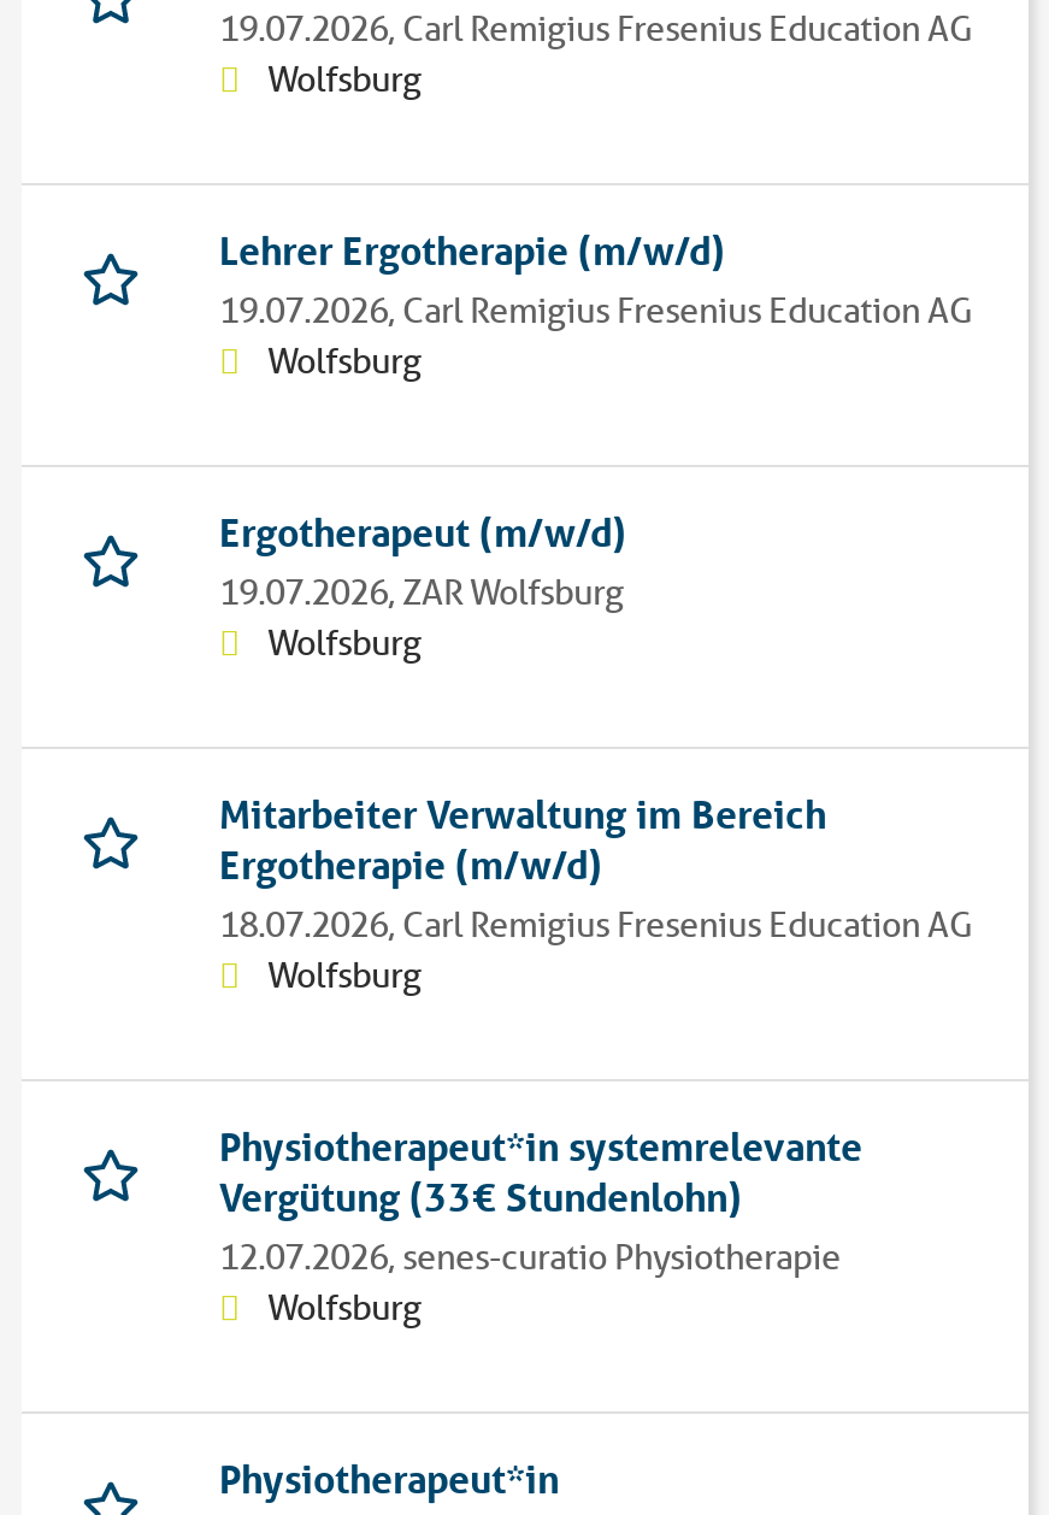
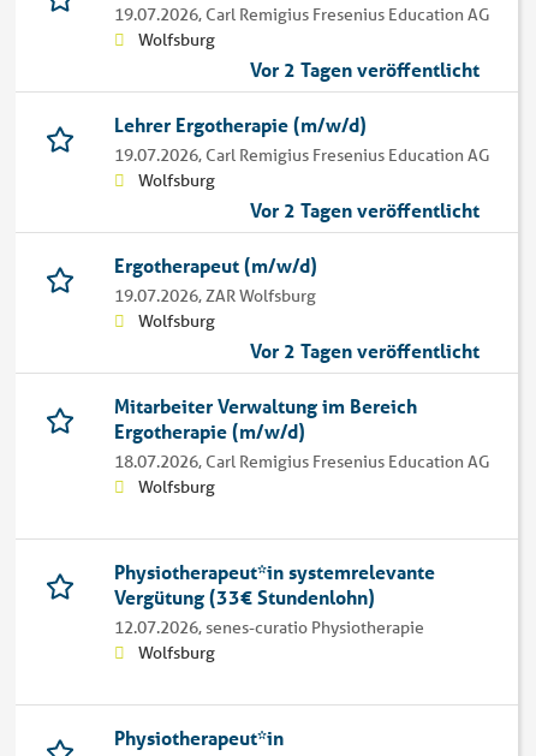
+ Vor 2 Tagen veröffentlicht

+ Vor 2 Tagen veröffentlicht

+ Vor 2 Tagen veröffentlicht
